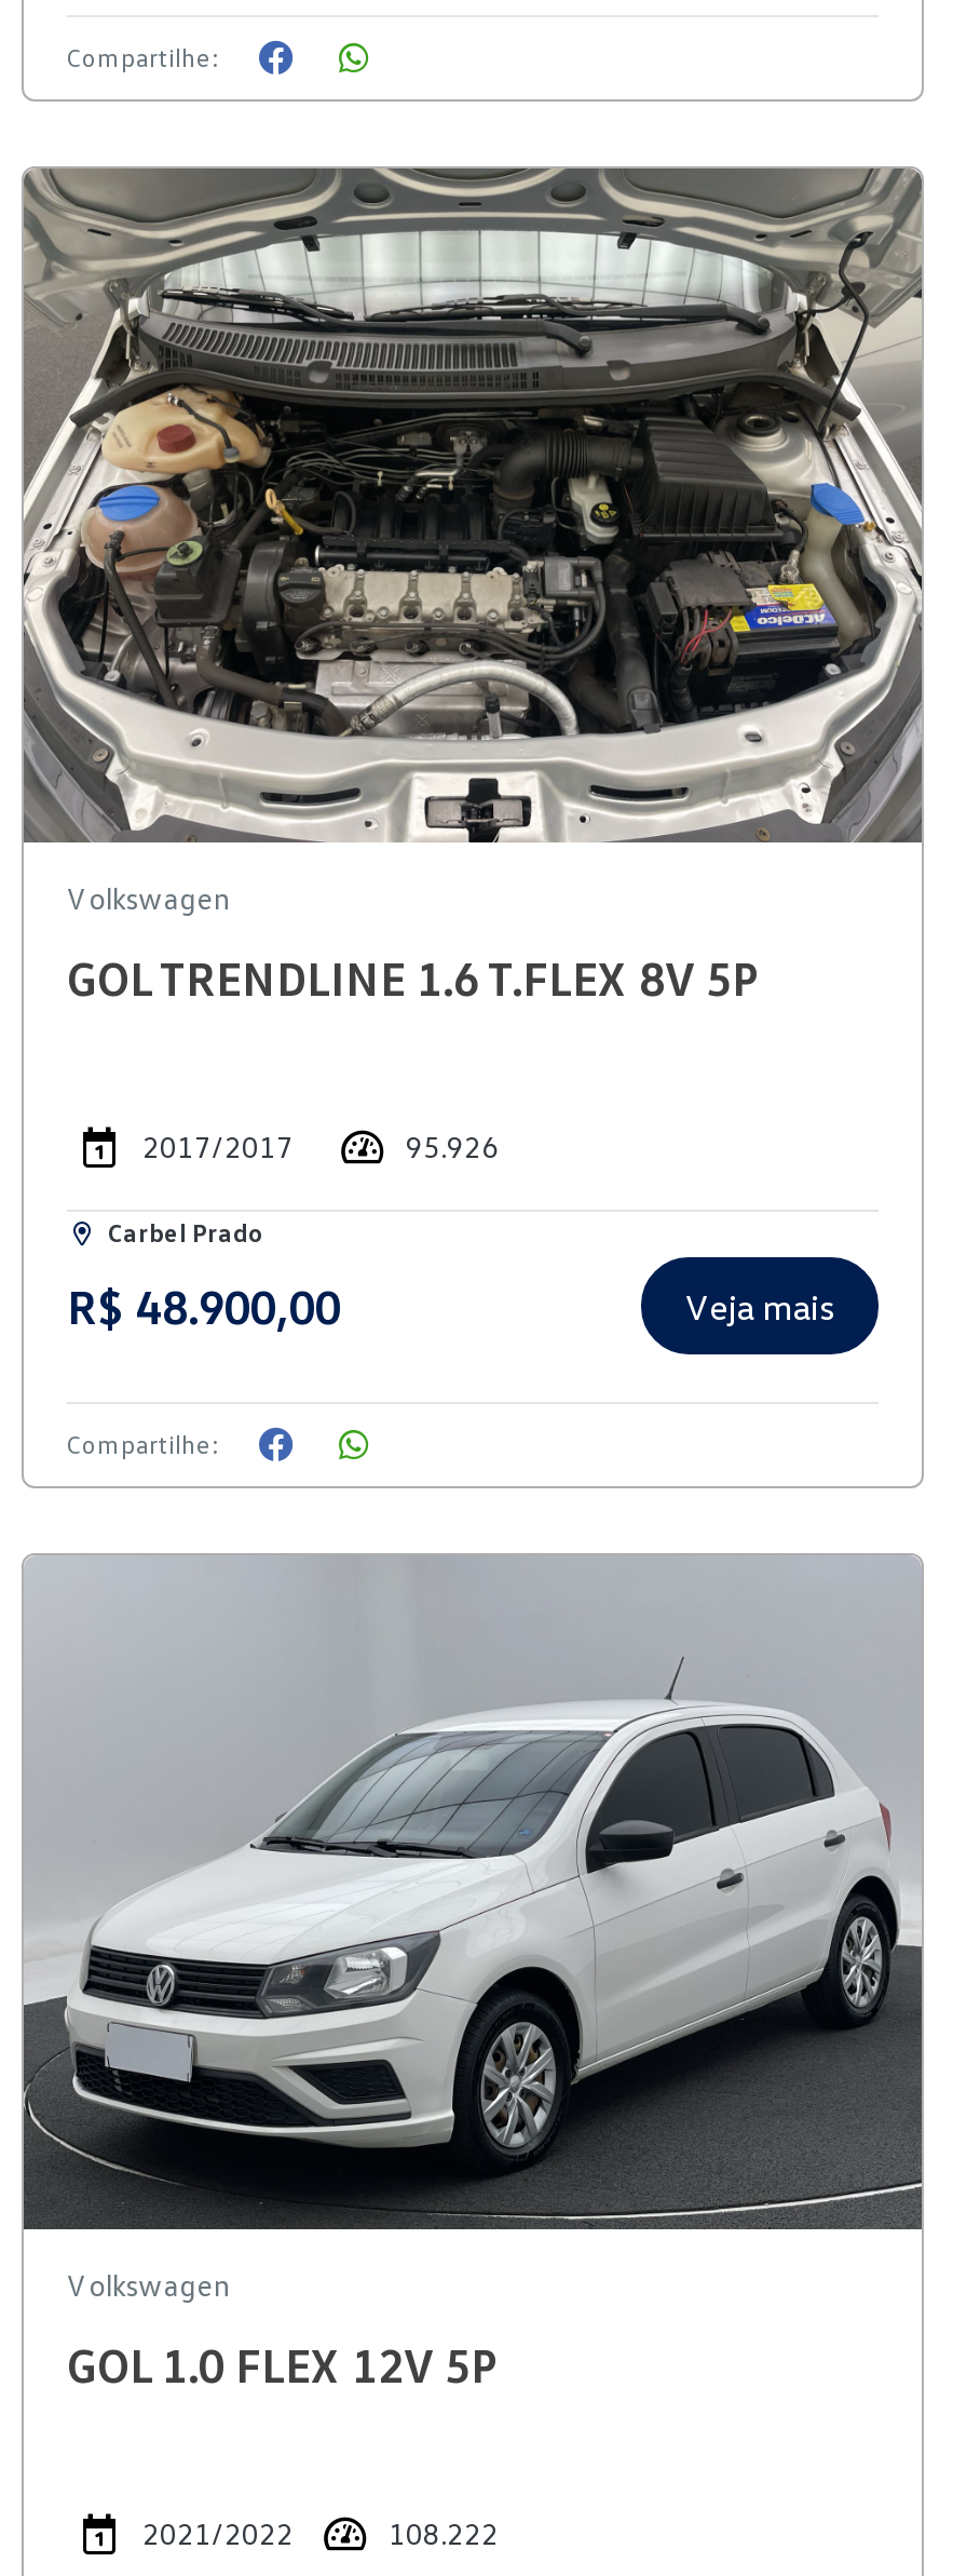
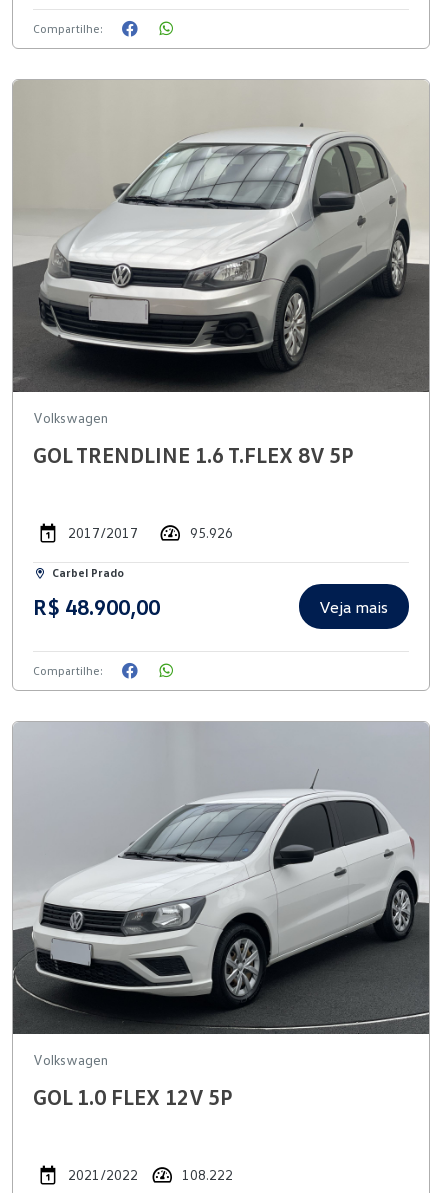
- [image]
+ [image]
